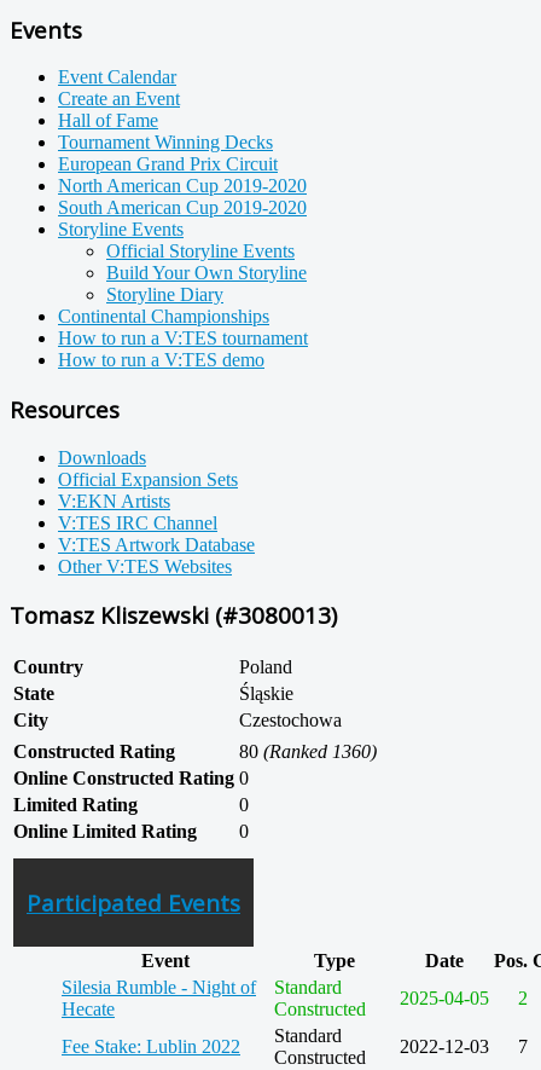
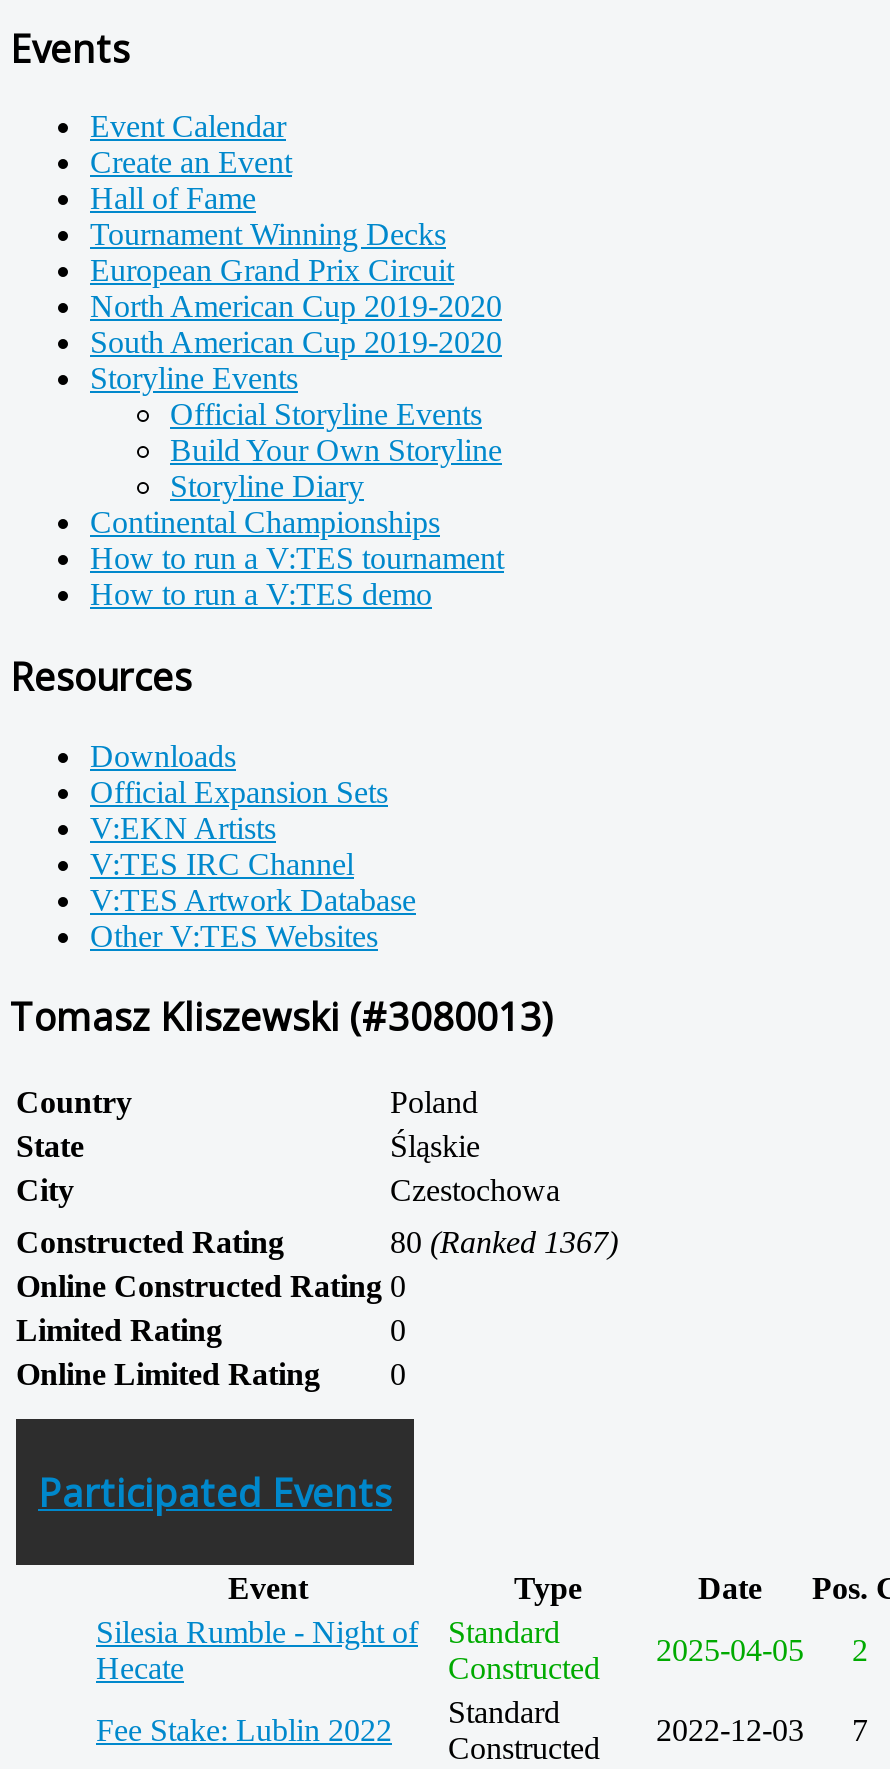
- 80 (Ranked 1360)
+ 80 (Ranked 1367)
